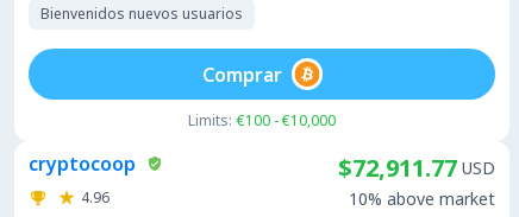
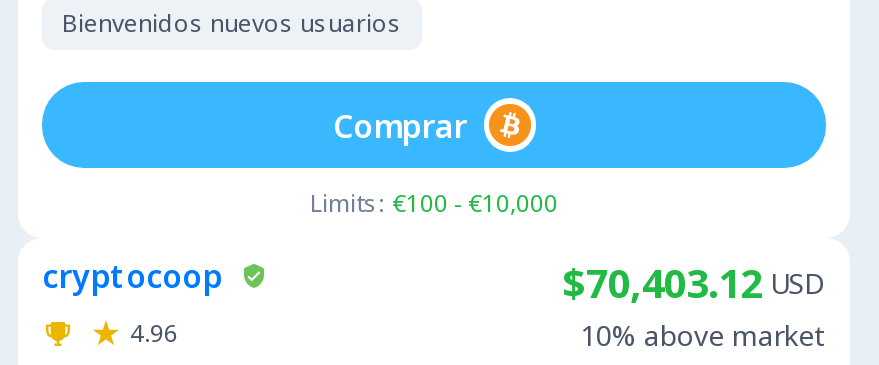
- $72,911.77 USD
+ $70,403.12 USD
